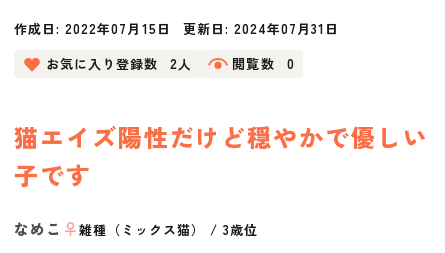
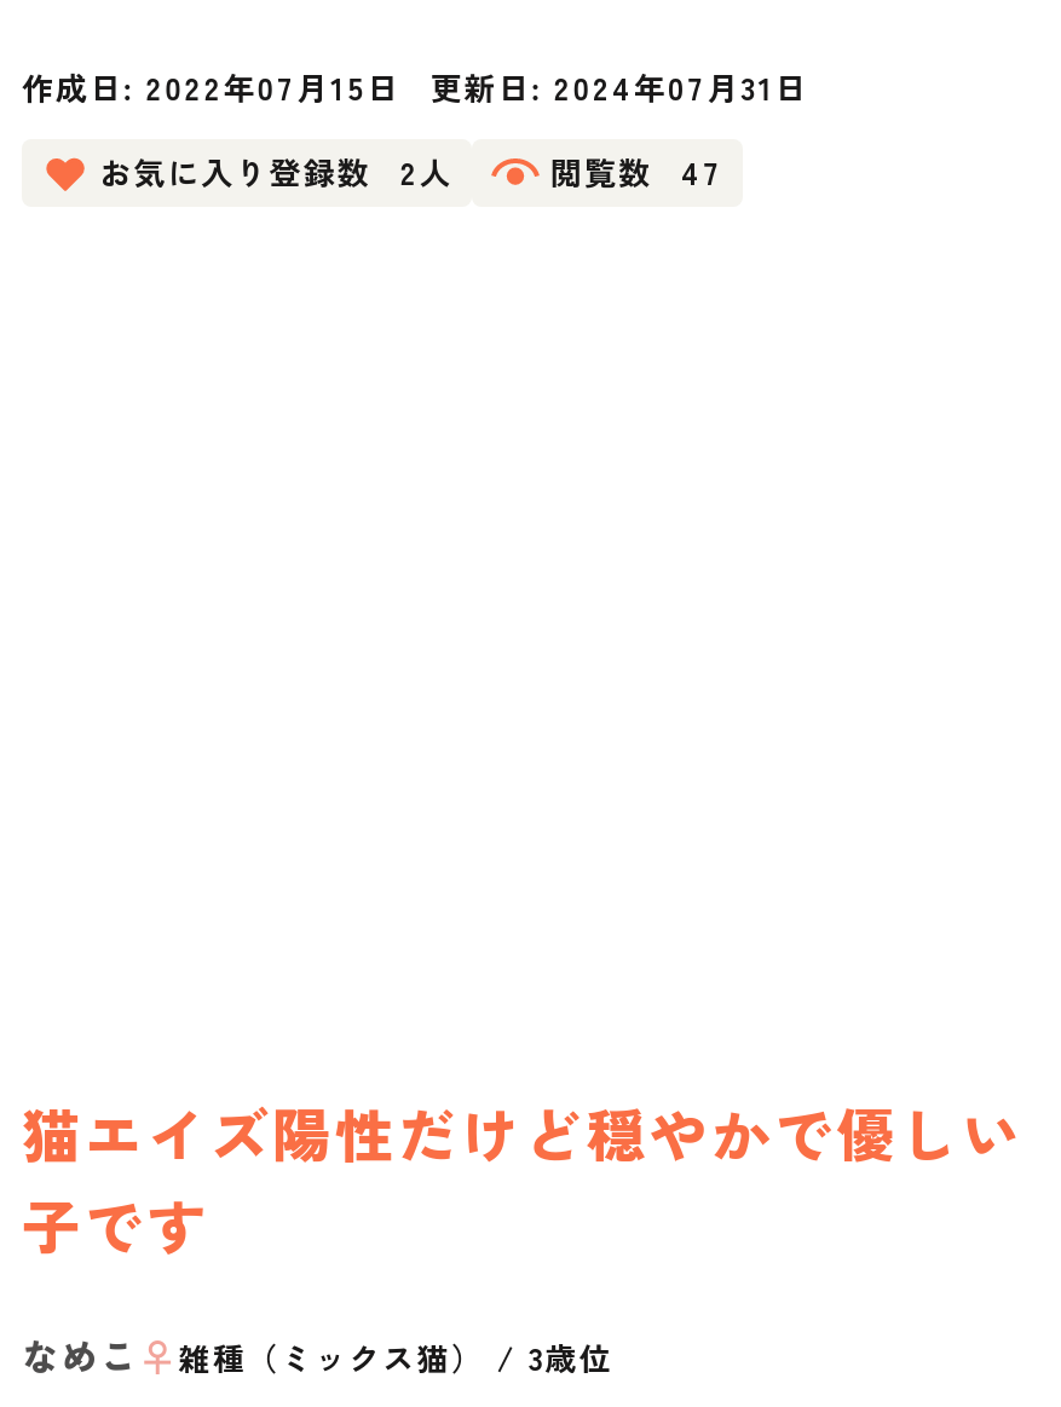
- 閲覧数 0
+ 閲覧数 47
